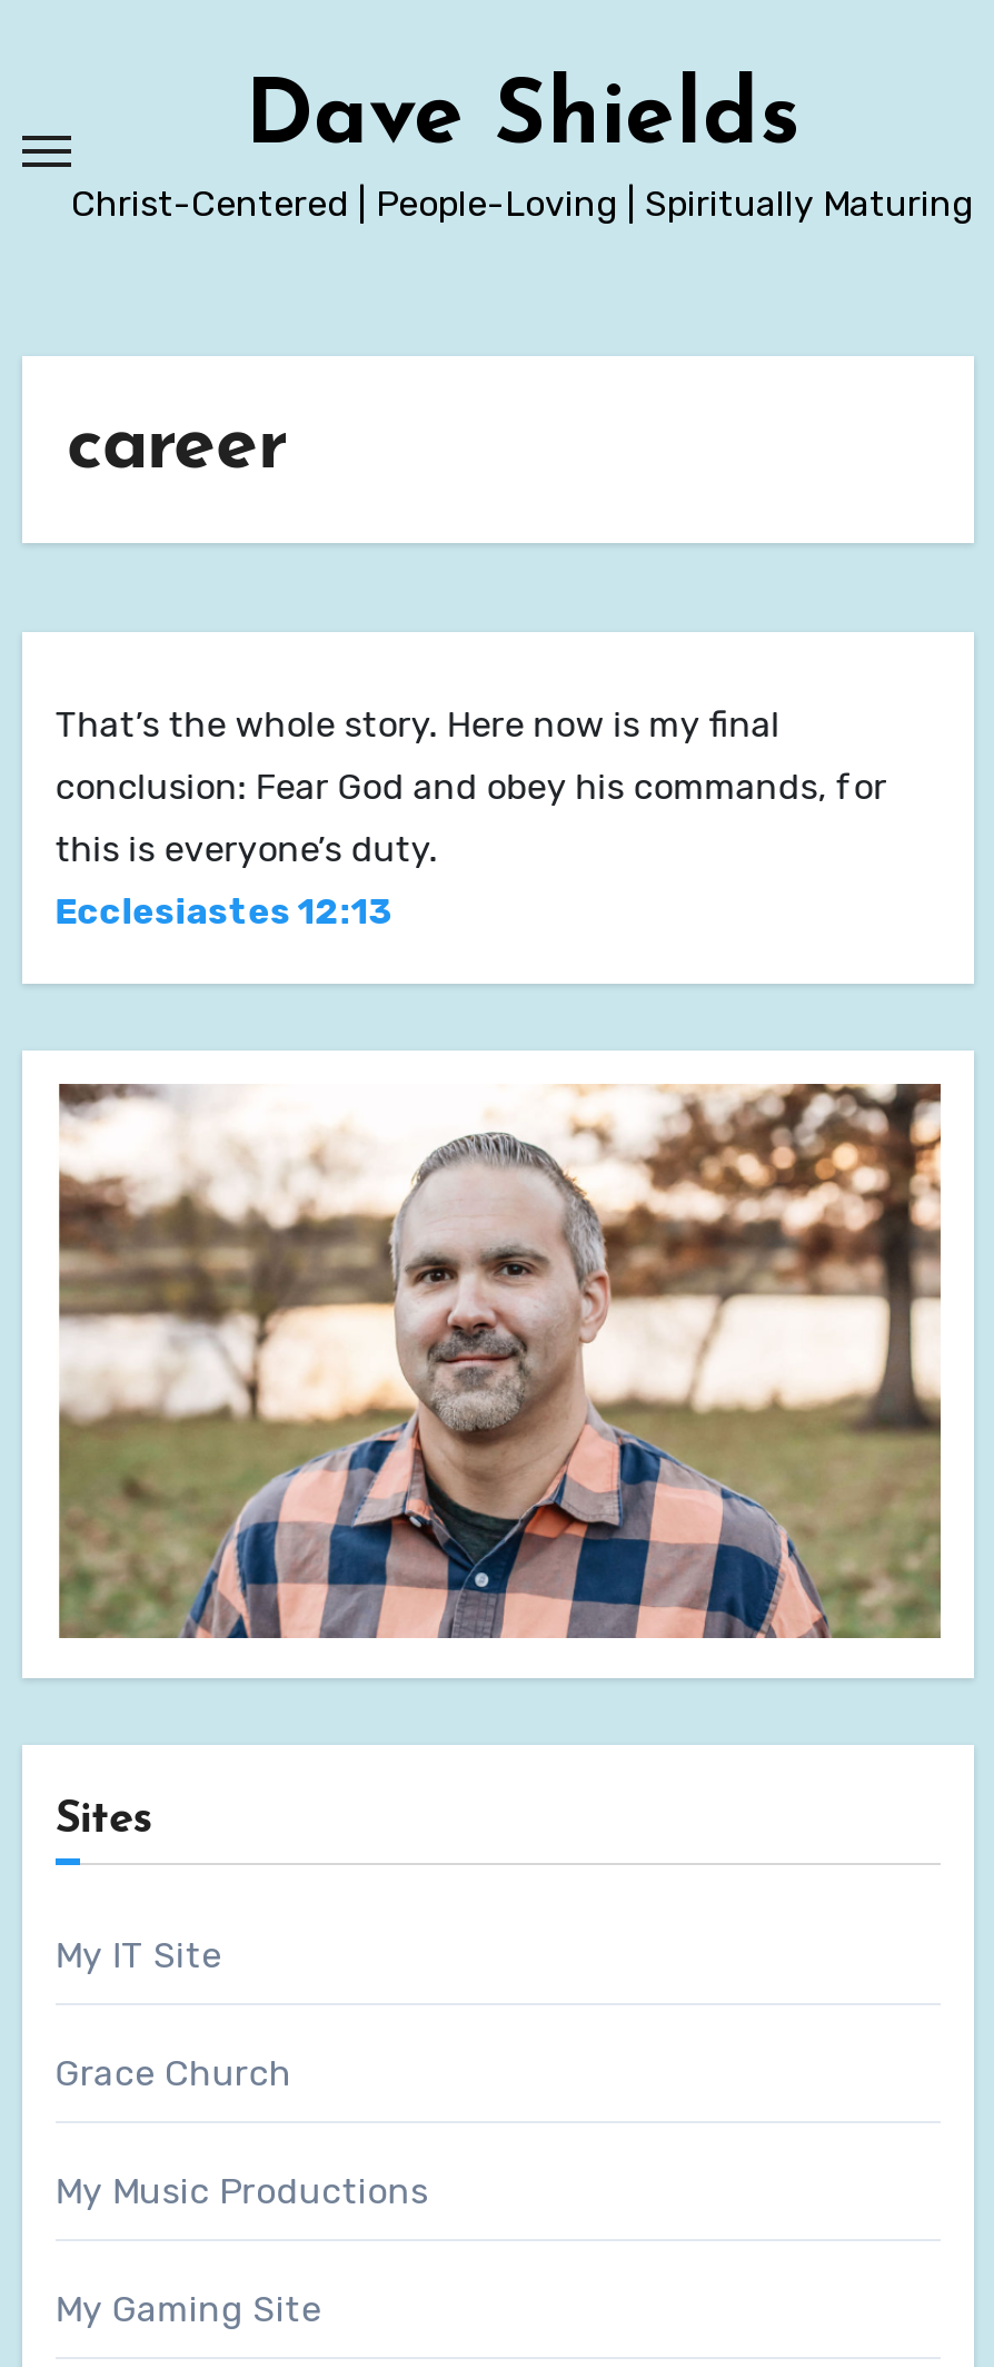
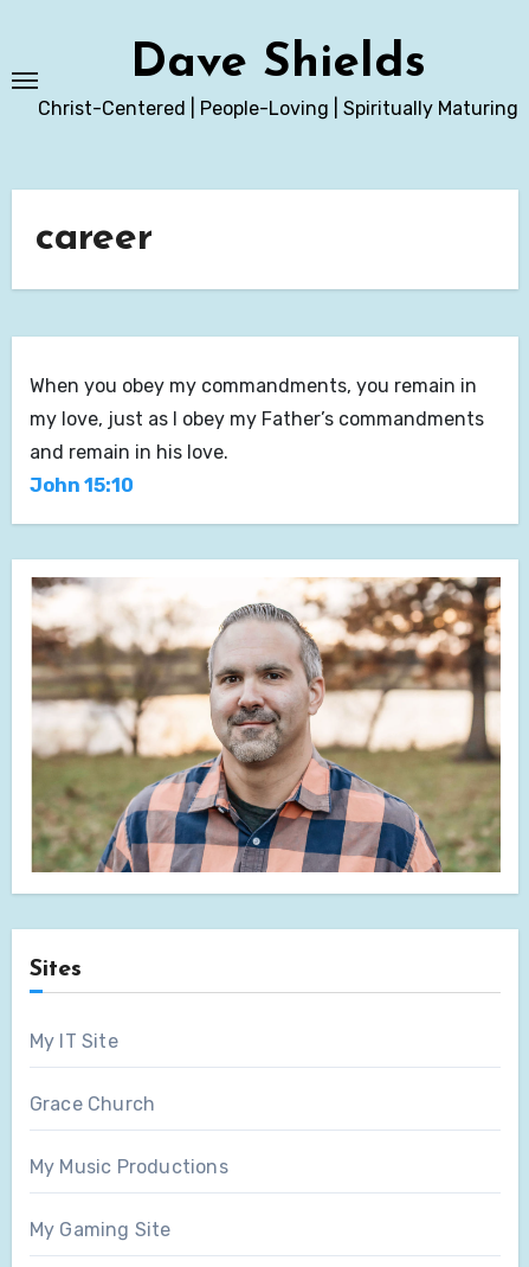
- That’s the whole story. Here now is my final
+ When you obey my commandments, you remain in

- conclusion: Fear God and obey his commands, for
+ my love, just as I obey my Father’s commandments

- this is everyone’s duty.
+ and remain in his love.

- Ecclesiastes 12:13
+ John 15:10
